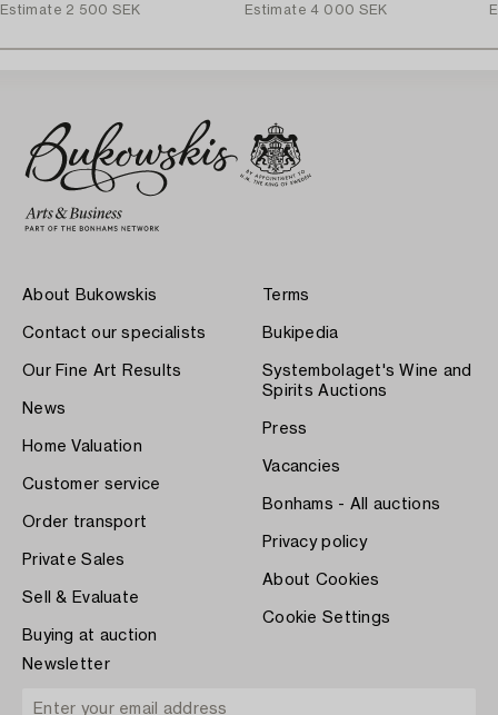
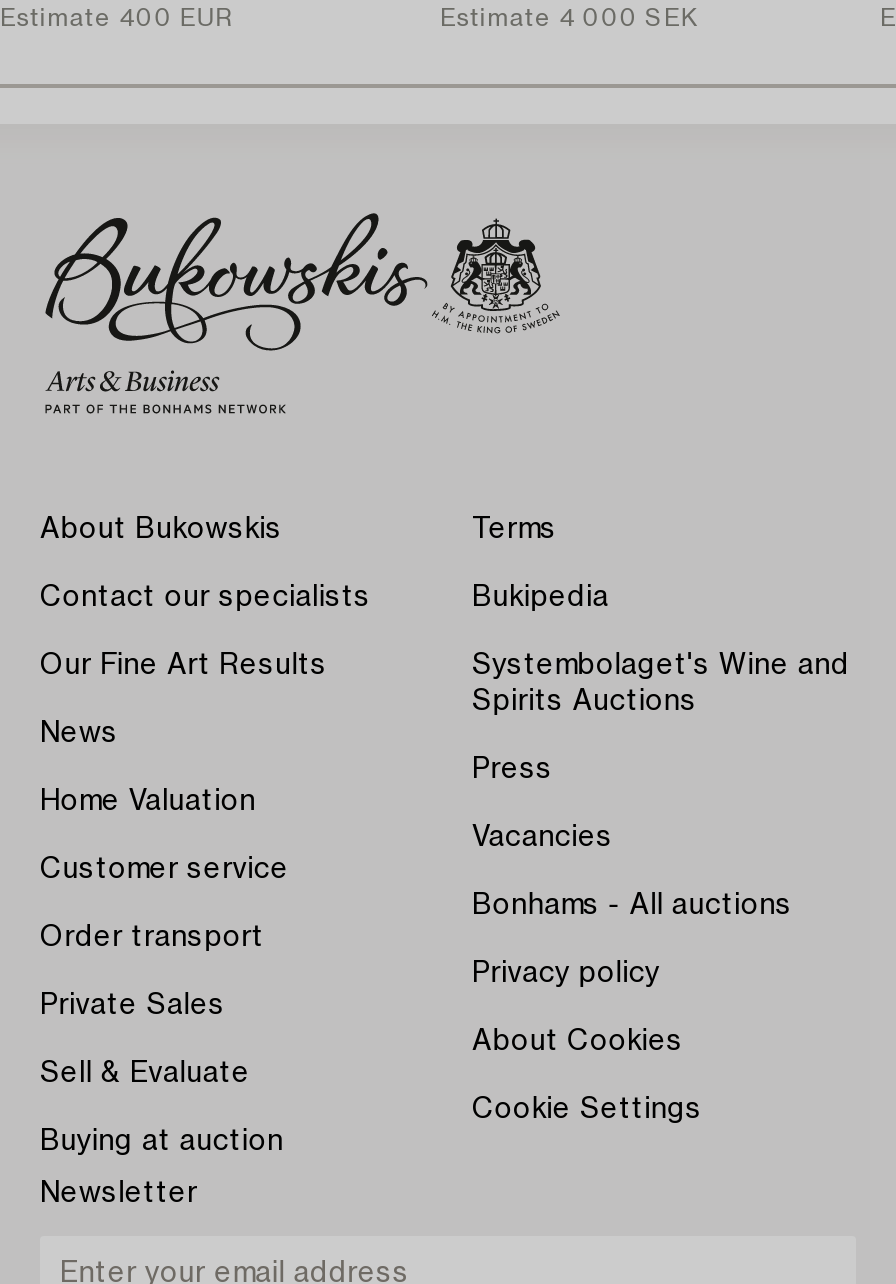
- Estimate 2 500 SEK
+ Estimate 400 EUR
